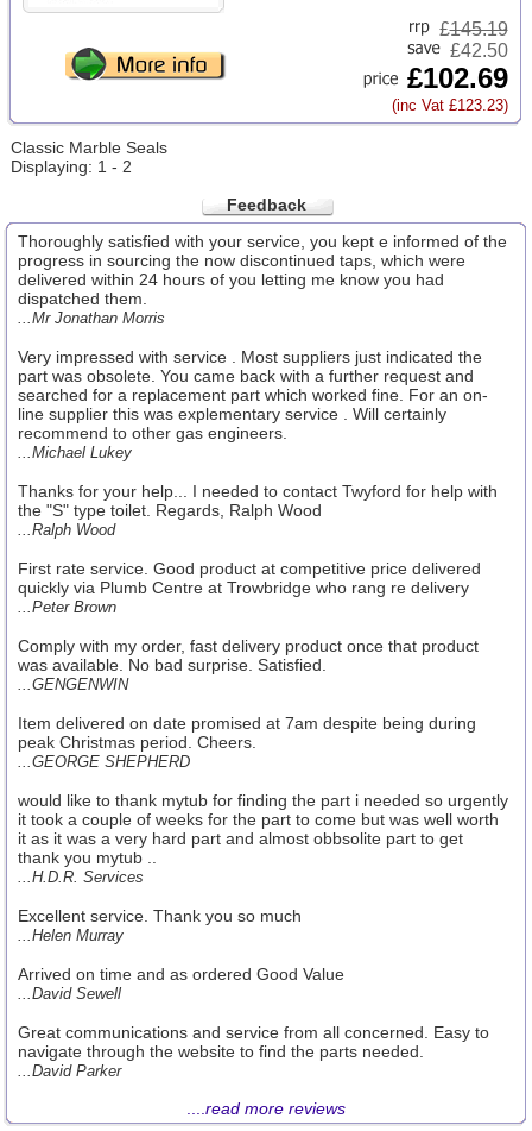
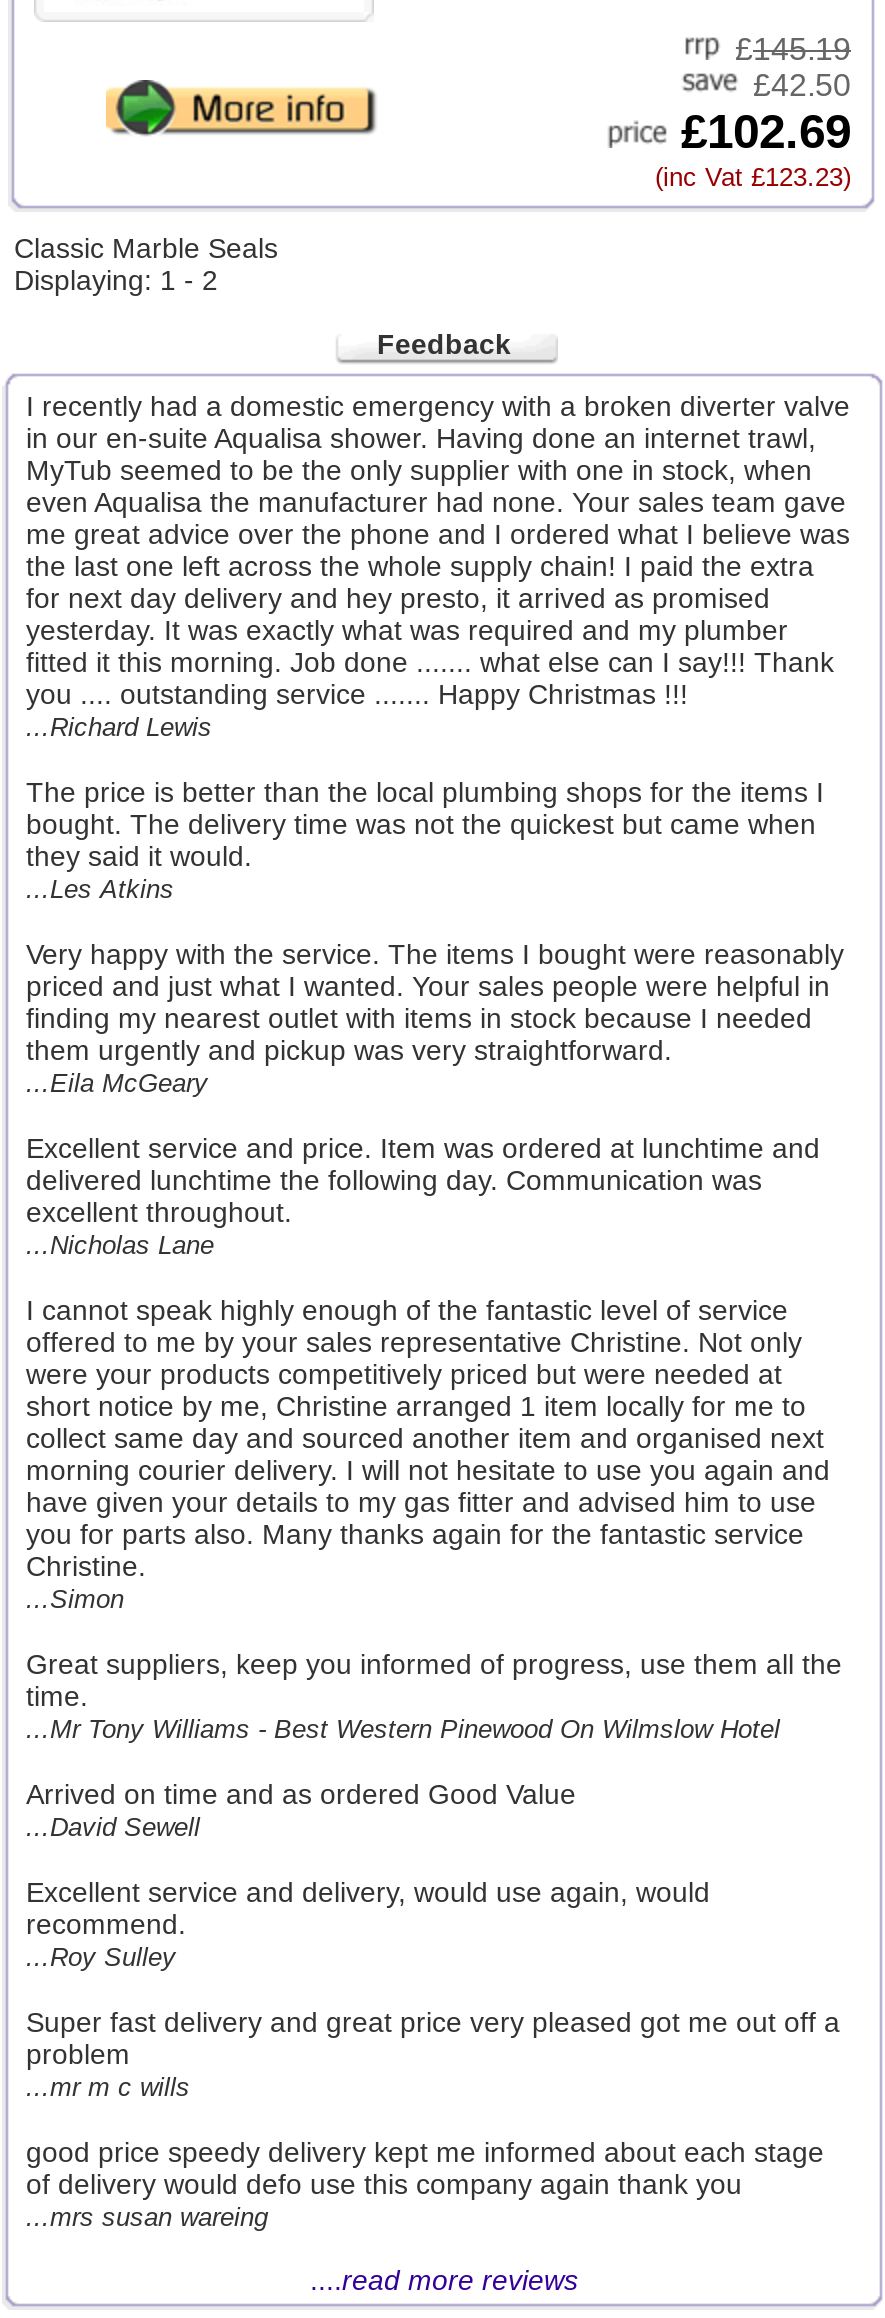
- Thoroughly satisfied with your service, you kept e informed of the
- progress in sourcing the now discontinued taps, which were
- delivered within 24 hours of you letting me know you had
- dispatched them.
- ...Mr Jonathan Morris
- Very impressed with service . Most suppliers just indicated the
- part was obsolete. You came back with a further request and
- searched for a replacement part which worked fine. For an on-
- line supplier this was explementary service . Will certainly
- recommend to other gas engineers.
- ...Michael Lukey
- Thanks for your help... I needed to contact Twyford for help with
- the "S" type toilet. Regards, Ralph Wood
- ...Ralph Wood
- First rate service. Good product at competitive price delivered
- quickly via Plumb Centre at Trowbridge who rang re delivery
- ...Peter Brown
- Comply with my order, fast delivery product once that product
- was available. No bad surprise. Satisfied.
- ...GENGENWIN
- Item delivered on date promised at 7am despite being during
- peak Christmas period. Cheers.
- ...GEORGE SHEPHERD
- would like to thank mytub for finding the part i needed so urgently
- it took a couple of weeks for the part to come but was well worth
- it as it was a very hard part and almost obbsolite part to get
- thank you mytub ..
- ...H.D.R. Services
- Excellent service. Thank you so much
- ...Helen Murray
+ I recently had a domestic emergency with a broken diverter valve
+ in our en-suite Aqualisa shower. Having done an internet trawl,
+ MyTub seemed to be the only supplier with one in stock, when
+ even Aqualisa the manufacturer had none. Your sales team gave
+ me great advice over the phone and I ordered what I believe was
+ the last one left across the whole supply chain! I paid the extra
+ for next day delivery and hey presto, it arrived as promised
+ yesterday. It was exactly what was required and my plumber
+ fitted it this morning. Job done ....... what else can I say!!! Thank
+ you .... outstanding service ....... Happy Christmas !!!
+ ...Richard Lewis
+ The price is better than the local plumbing shops for the items I
+ bought. The delivery time was not the quickest but came when
+ they said it would.
+ ...Les Atkins
+ Very happy with the service. The items I bought were reasonably
+ priced and just what I wanted. Your sales people were helpful in
+ finding my nearest outlet with items in stock because I needed
+ them urgently and pickup was very straightforward.
+ ...Eila McGeary
+ Excellent service and price. Item was ordered at lunchtime and
+ delivered lunchtime the following day. Communication was
+ excellent throughout.
+ ...Nicholas Lane
+ I cannot speak highly enough of the fantastic level of service
+ offered to me by your sales representative Christine. Not only
+ were your products competitively priced but were needed at
+ short notice by me, Christine arranged 1 item locally for me to
+ collect same day and sourced another item and organised next
+ morning courier delivery. I will not hesitate to use you again and
+ have given your details to my gas fitter and advised him to use
+ you for parts also. Many thanks again for the fantastic service
+ Christine.
+ ...Simon
+ Great suppliers, keep you informed of progress, use them all the
+ time.
+ ...Mr Tony Williams - Best Western Pinewood On Wilmslow Hotel

- Great communications and service from all concerned. Easy to
- navigate through the website to find the parts needed.
- ...David Parker
+ Excellent service and delivery, would use again, would
+ recommend.
+ ...Roy Sulley
+ Super fast delivery and great price very pleased got me out off a
+ problem
+ ...mr m c wills
+ good price speedy delivery kept me informed about each stage
+ of delivery would defo use this company again thank you
+ ...mrs susan wareing
